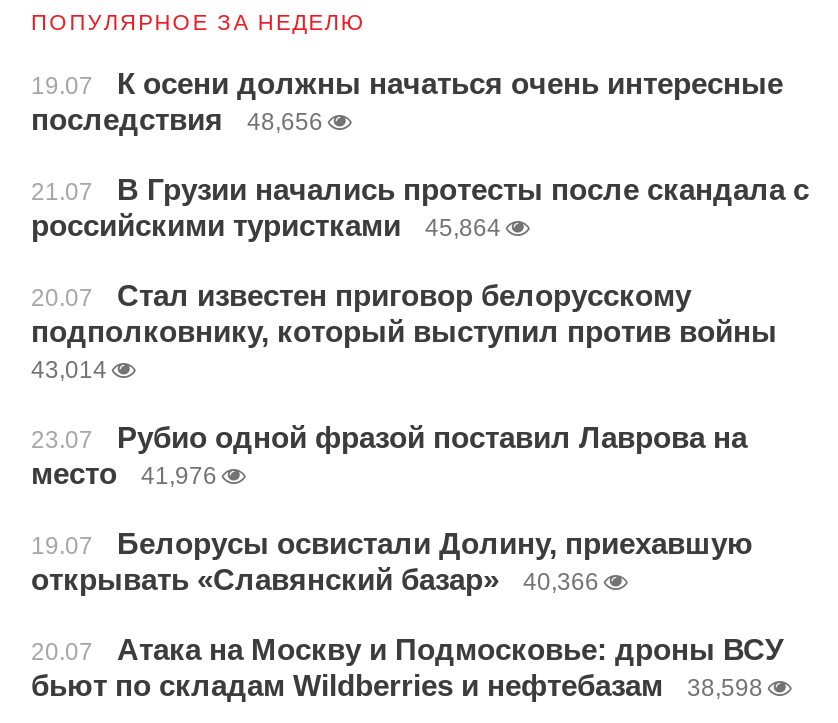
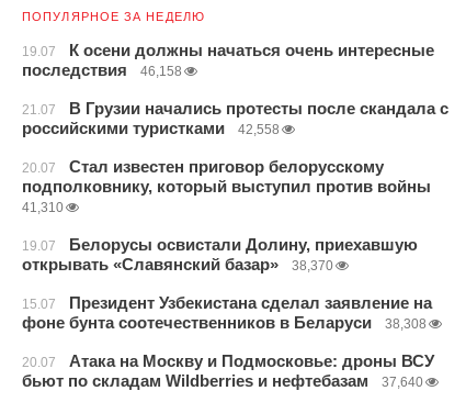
- последствия 48,656
+ последствия 46,158

- российскими туристками 45,864
+ российскими туристками 42,558

- 43,014
- 23.07
- Рубио одной фразой поставил Лаврова на
- место
- 41,976
+ 41,310

moved up: 19.07 | Белорусы освистали Долину, приехавшую | открывать «Славянский базар»

- 40,366
+ 38,370
+ 15.07
+ Президент Узбекистана сделал заявление на
+ фоне бунта соотечественников в Беларуси
+ 38,308

- бьют по складам Wildberries и нефтебазам 38,598
+ бьют по складам Wildberries и нефтебазам 37,640
